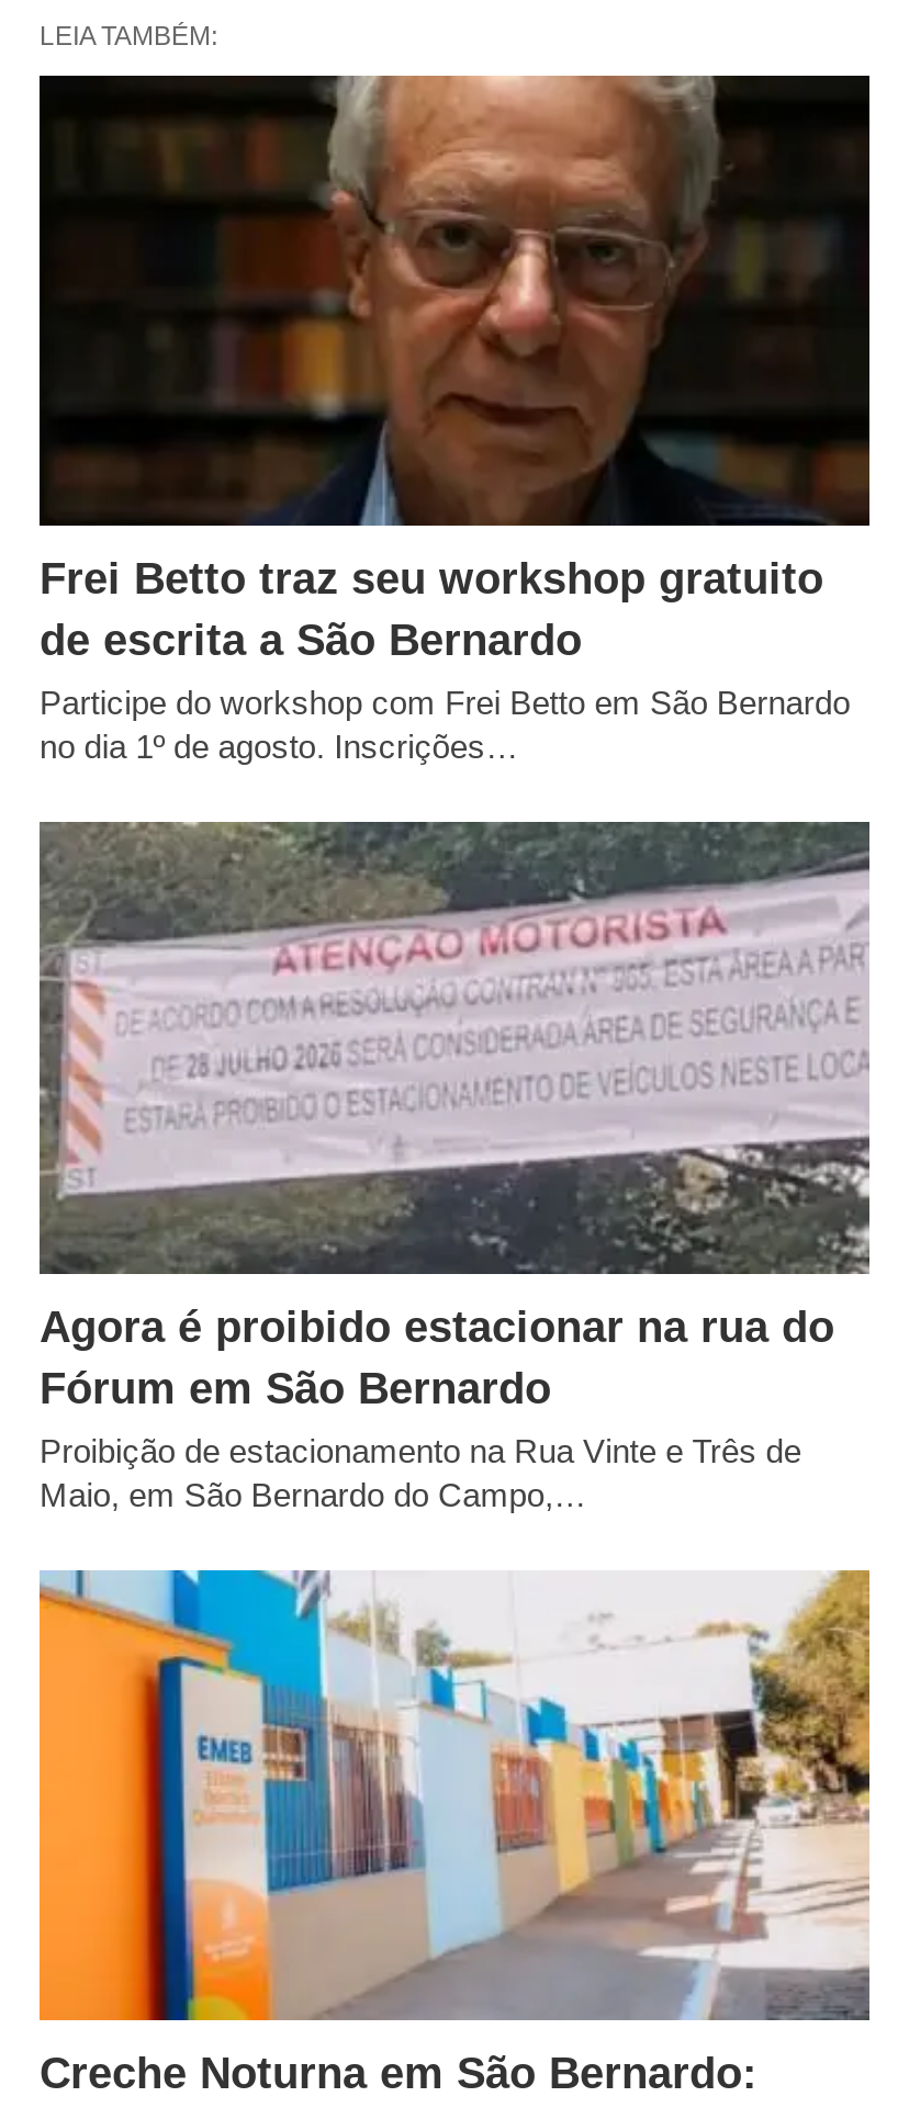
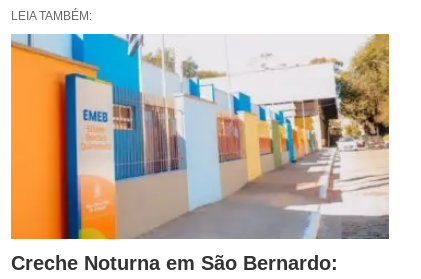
- [image]
- Frei Betto traz seu workshop gratuito
- de escrita a São Bernardo
- Participe do workshop com Frei Betto em São Bernardo
- no dia 1º de agosto. Inscrições…

- [image]
- Agora é proibido estacionar na rua do
- Fórum em São Bernardo
- Proibição de estacionamento na Rua Vinte e Três de
- Maio, em São Bernardo do Campo,…
